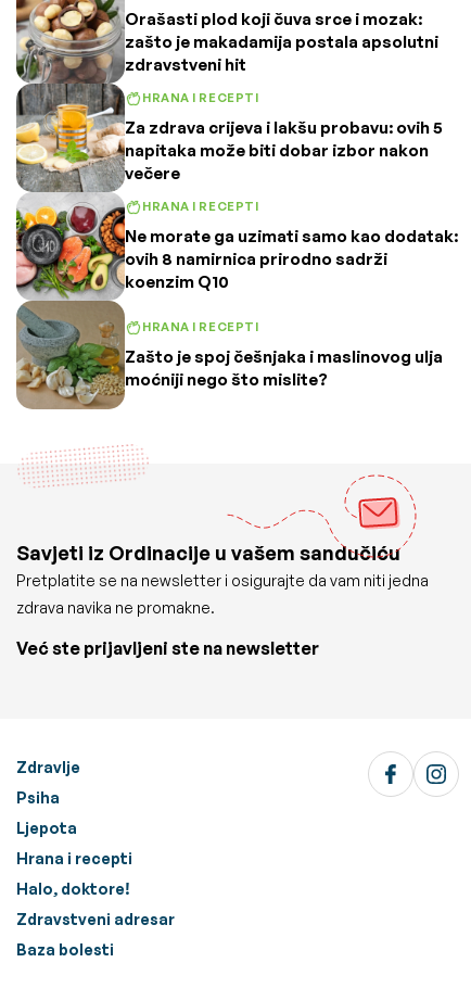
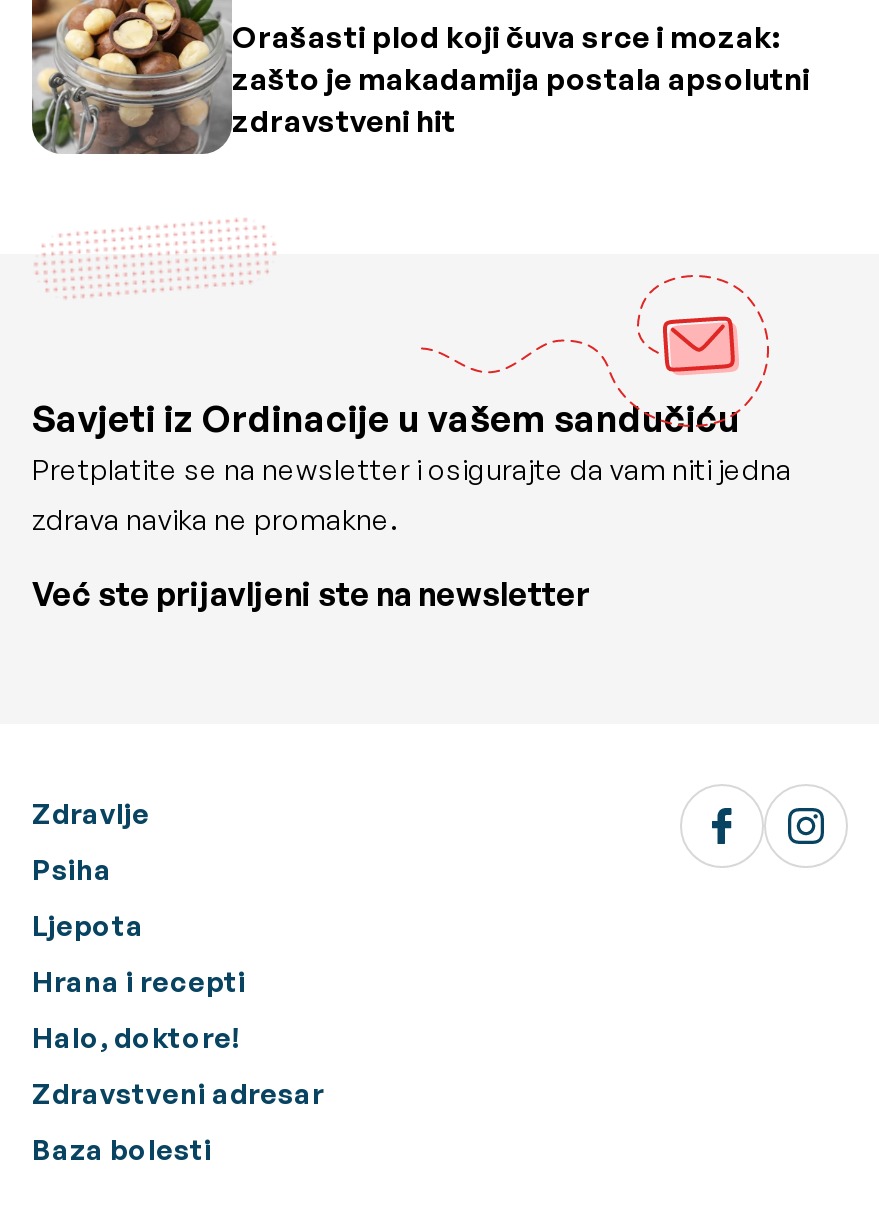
- [image]
- HRANA I RECEPTI
- Za zdrava crijeva i lakšu probavu: ovih 5
- napitaka može biti dobar izbor nakon
- večere
- HRANA I RECEPTI
- Ne morate ga uzimati samo kao dodatak:
- ovih 8 namirnica prirodno sadrži
- koenzim Q10
- HRANA I RECEPTI
- Zašto je spoj češnjaka i maslinovog ulja
- moćniji nego što mislite?
